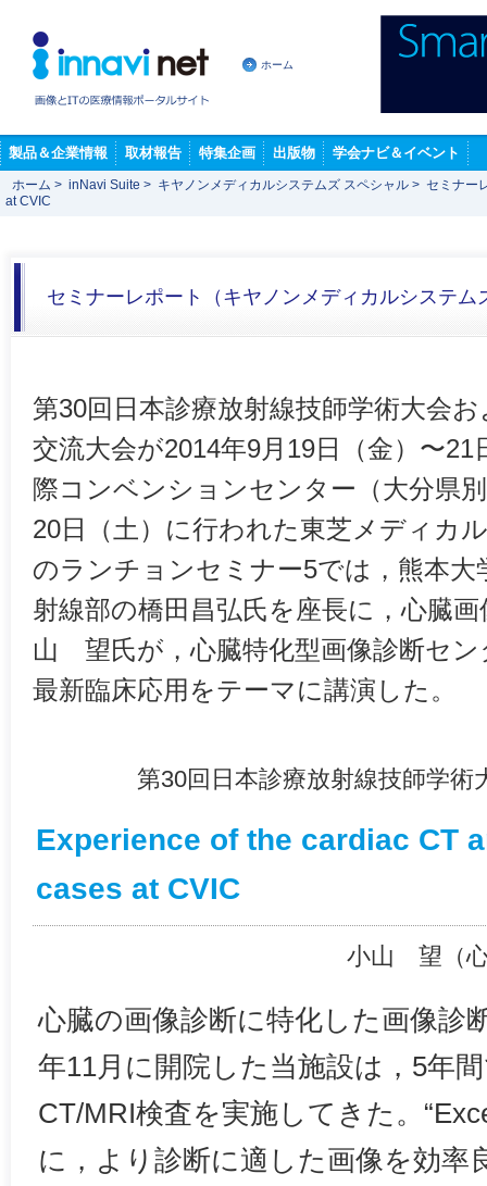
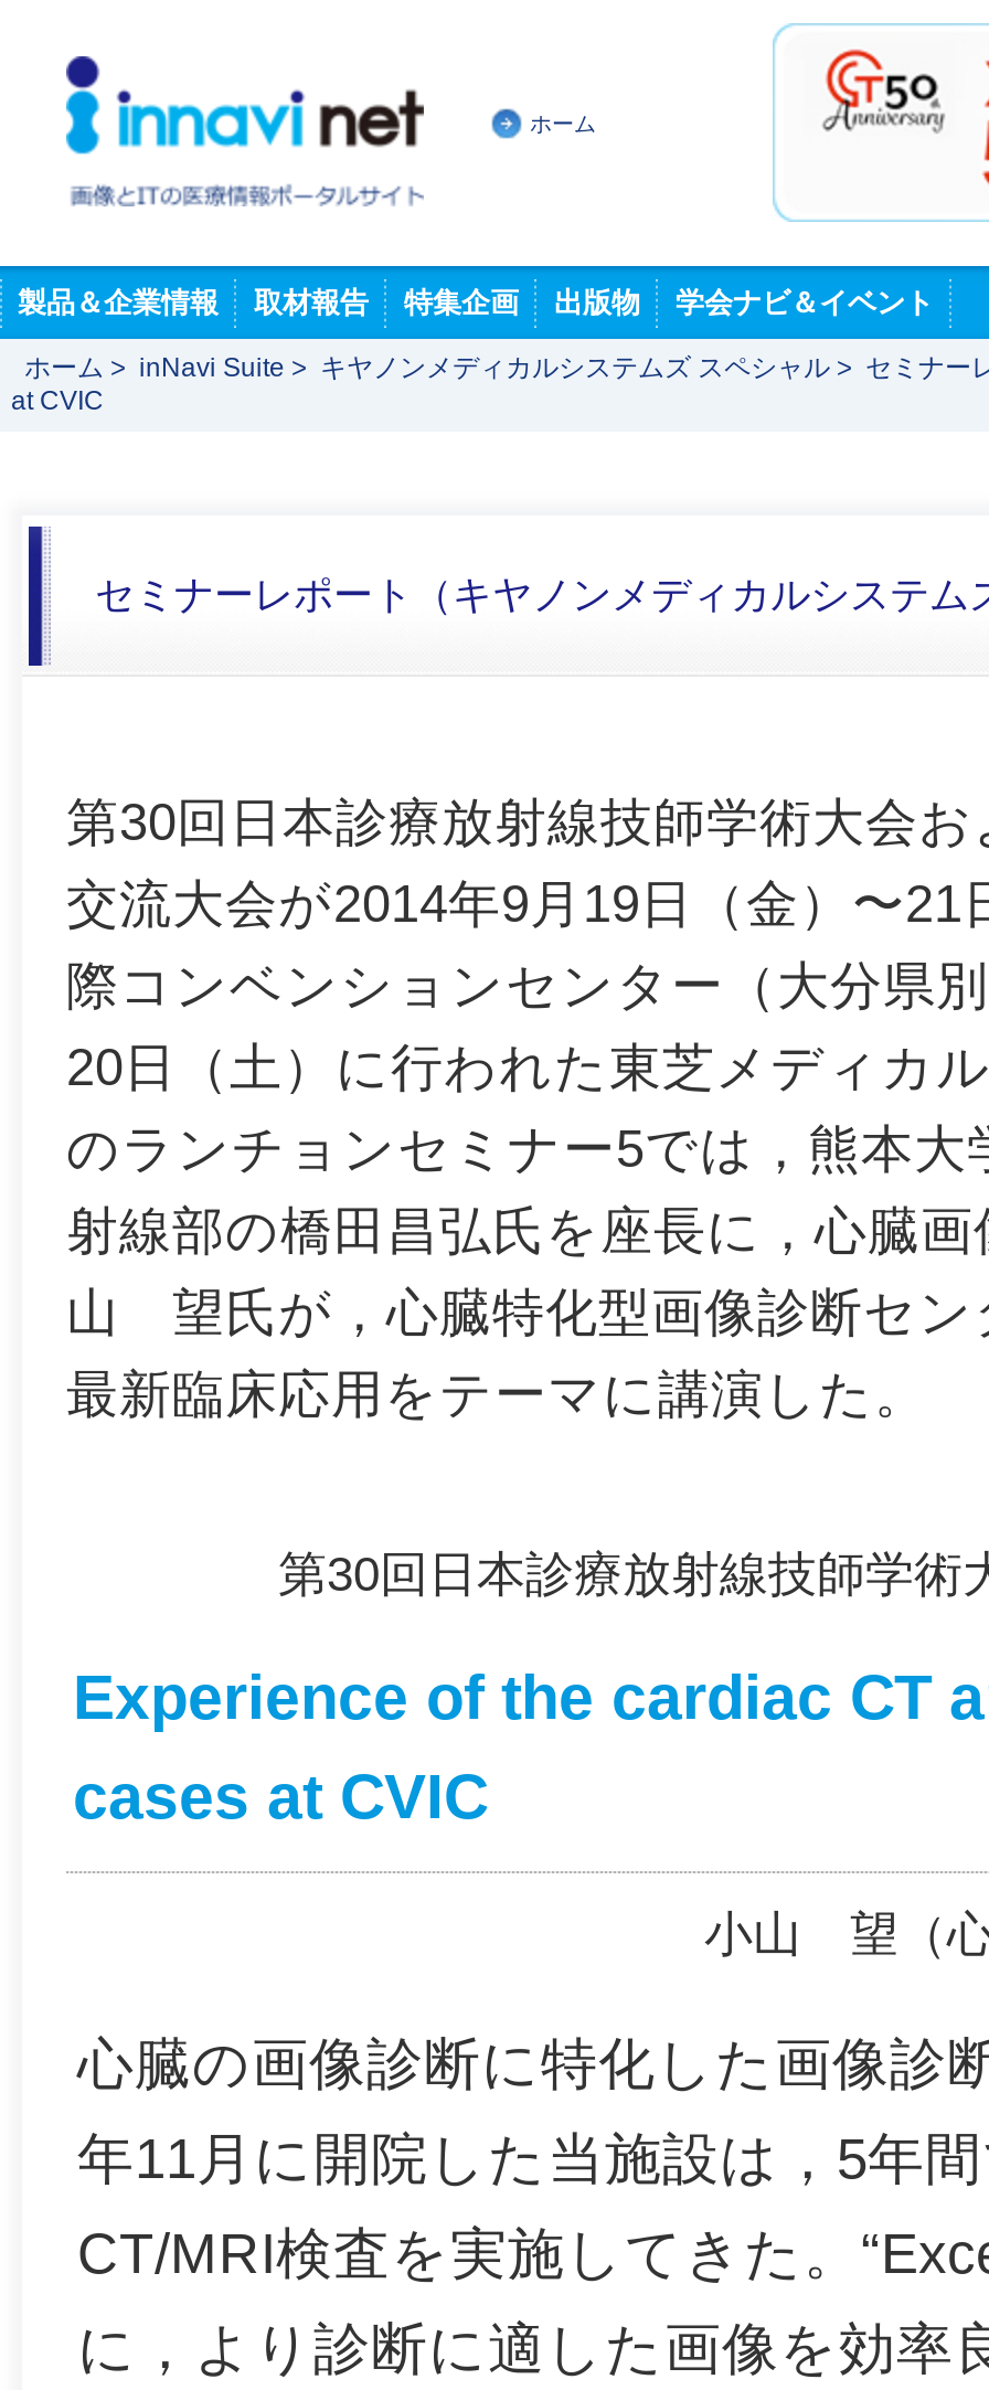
- [image]
+ [image]
